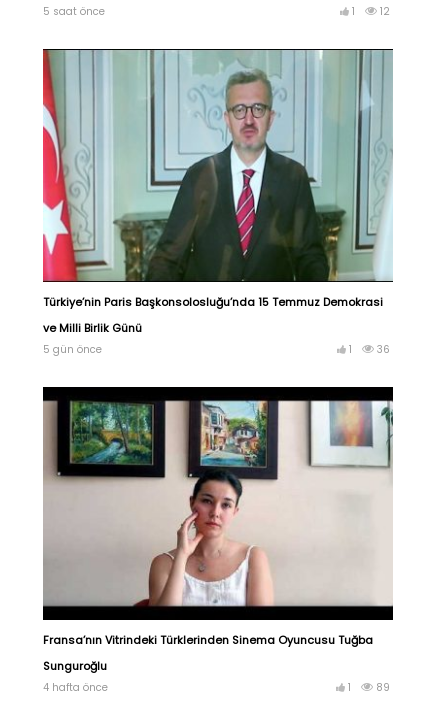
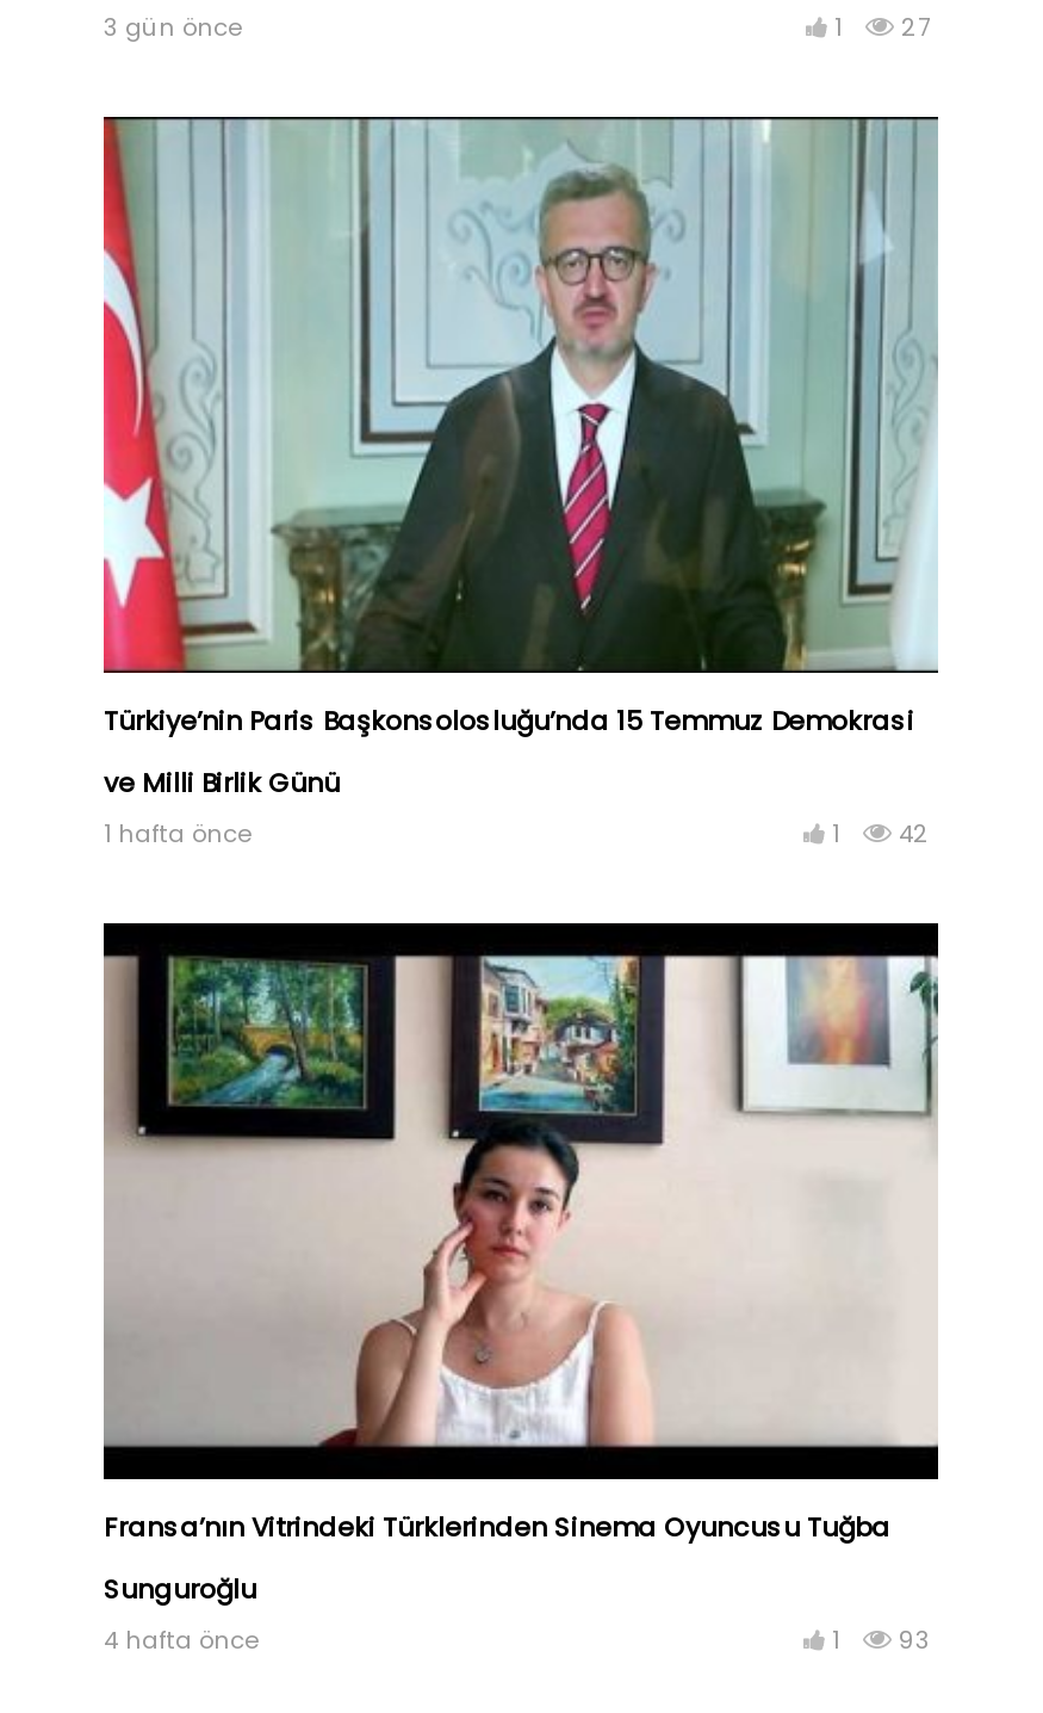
- 5 saat önce
+ 3 gün önce

- 1 12
+ 1 27

- 5 gün önce
+ 1 hafta önce

- 1 36
+ 1 42

- 1 89
+ 1 93
